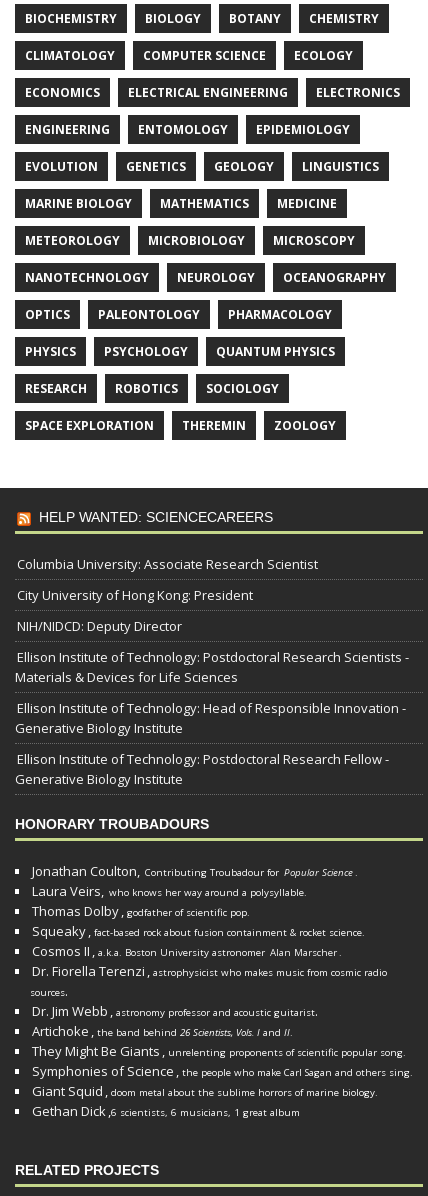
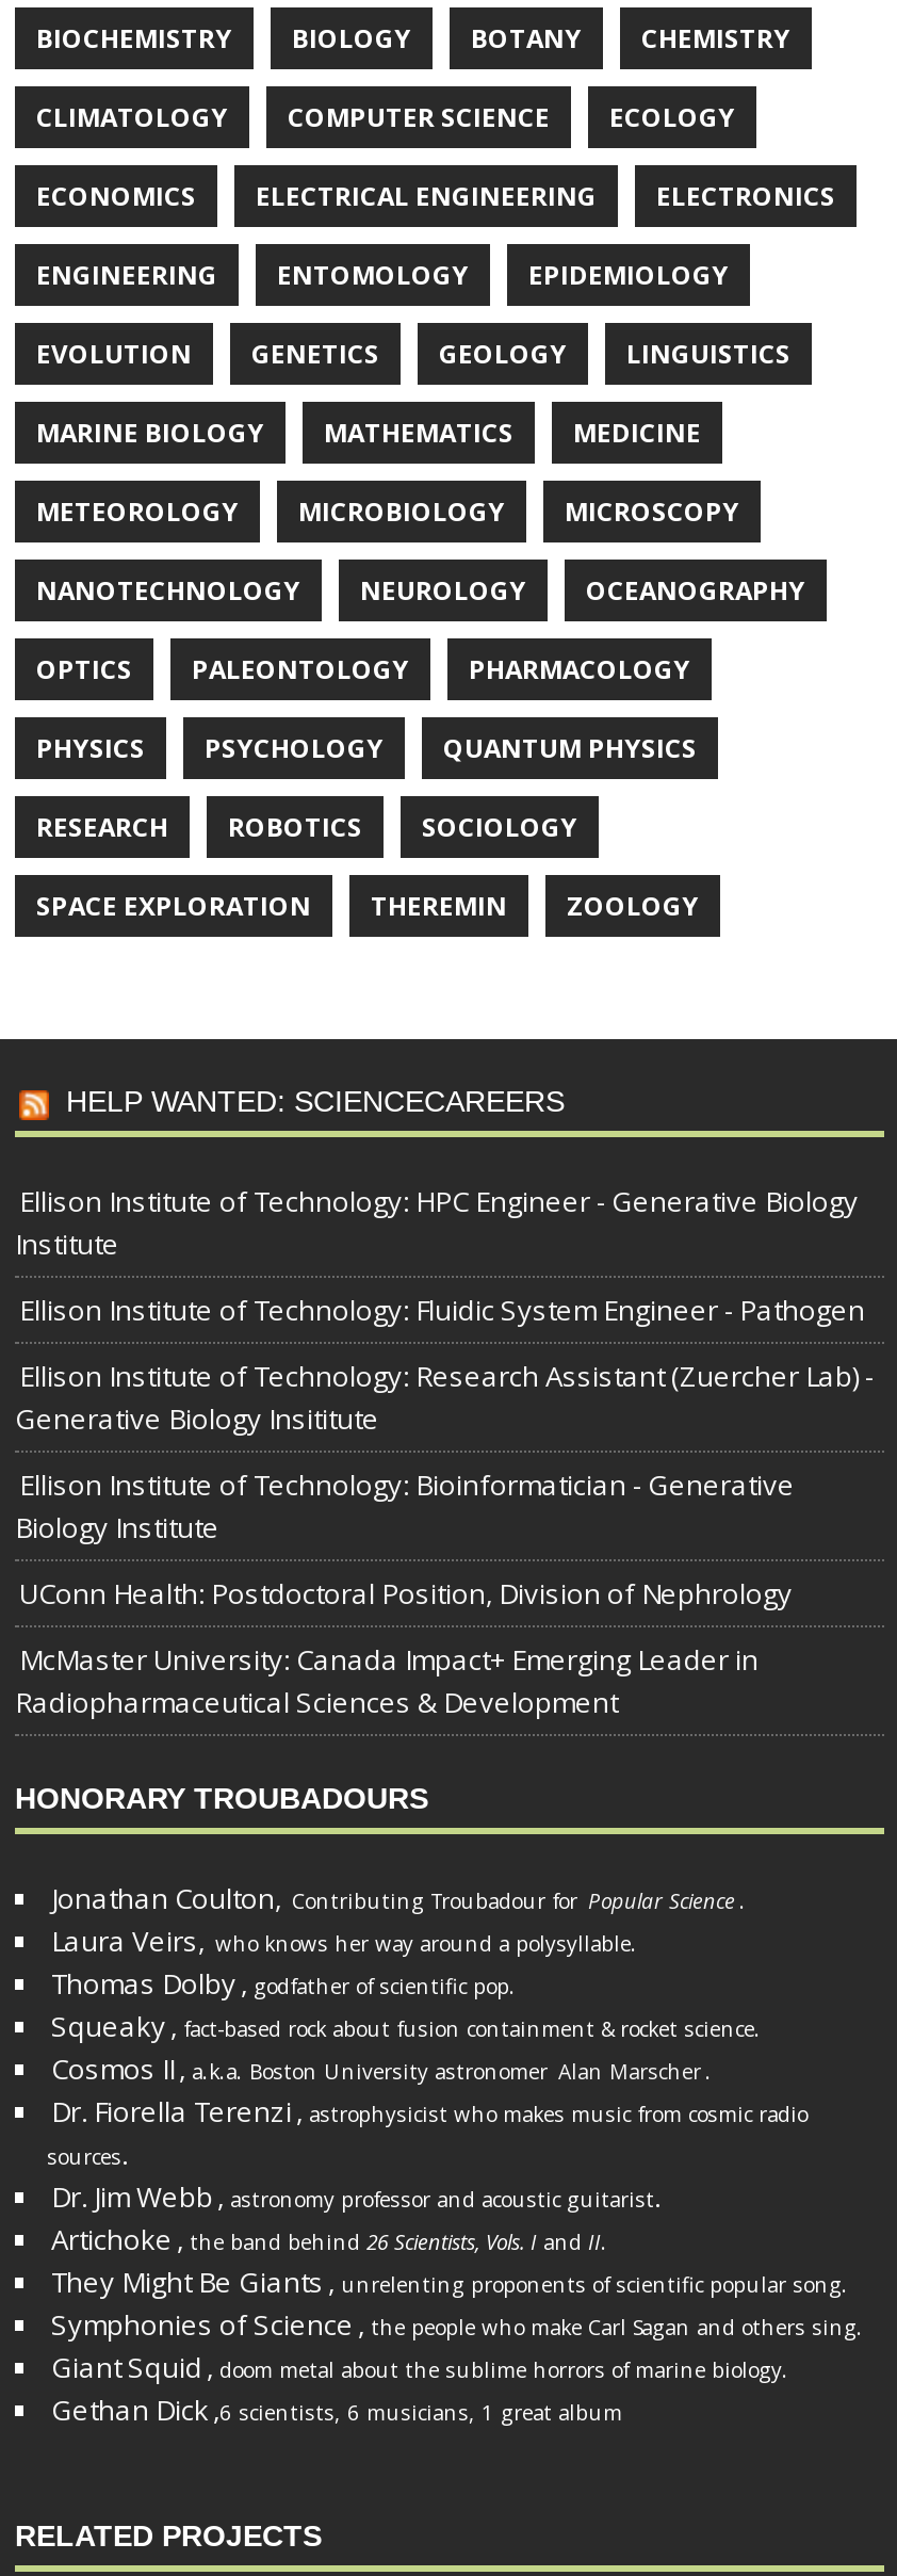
- Columbia University: Associate Research Scientist
+ Ellison Institute of Technology: HPC Engineer - Generative Biology
+ Institute

- City University of Hong Kong: President
+ Ellison Institute of Technology: Fluidic System Engineer - Pathogen

- NIH/NIDCD: Deputy Director
+ Ellison Institute of Technology: Research Assistant (Zuercher Lab) -
+ Generative Biology Insititute

- Ellison Institute of Technology: Postdoctoral Research Scientists -
- Materials & Devices for Life Sciences
+ Ellison Institute of Technology: Bioinformatician - Generative
+ Biology Institute

- Ellison Institute of Technology: Head of Responsible Innovation -
- Generative Biology Institute
+ UConn Health: Postdoctoral Position, Division of Nephrology

- Ellison Institute of Technology: Postdoctoral Research Fellow -
- Generative Biology Institute
+ McMaster University: Canada Impact+ Emerging Leader in
+ Radiopharmaceutical Sciences & Development
